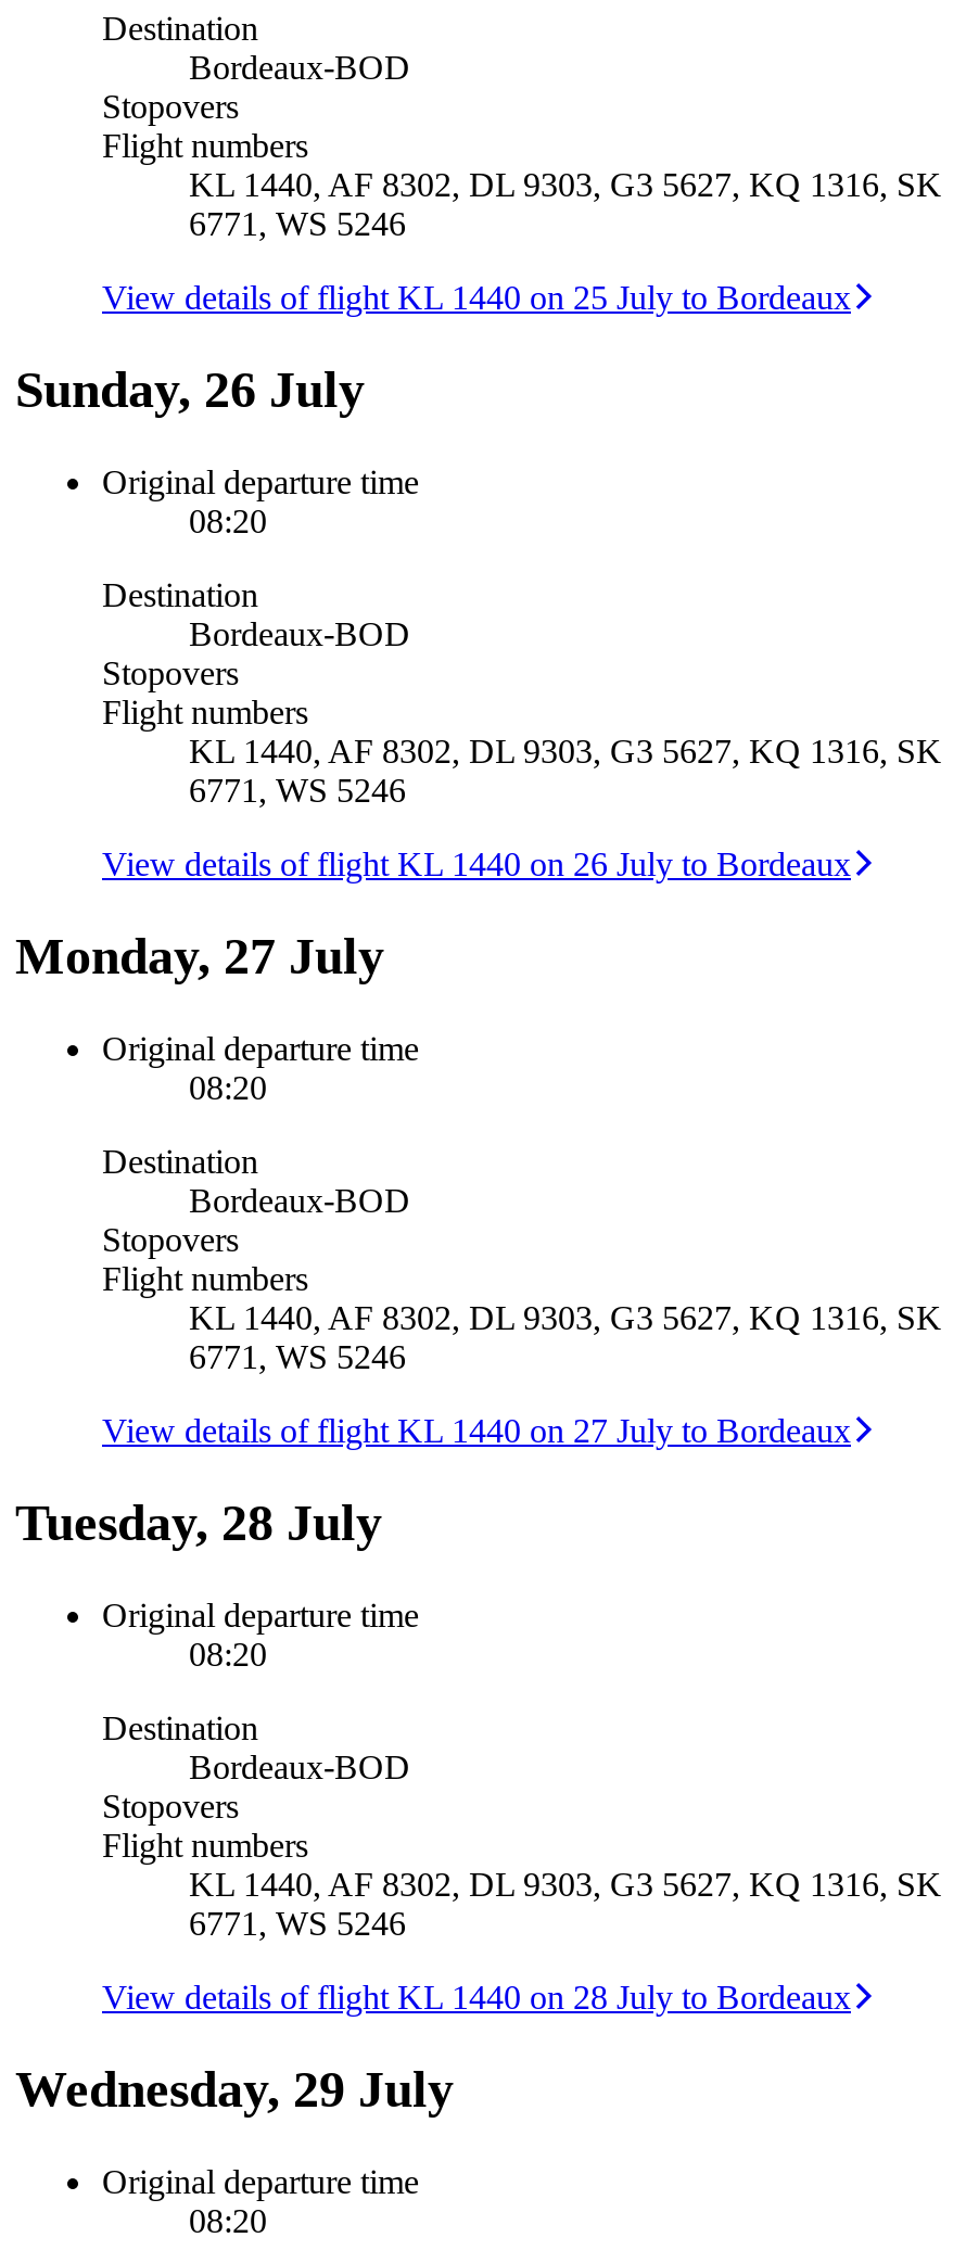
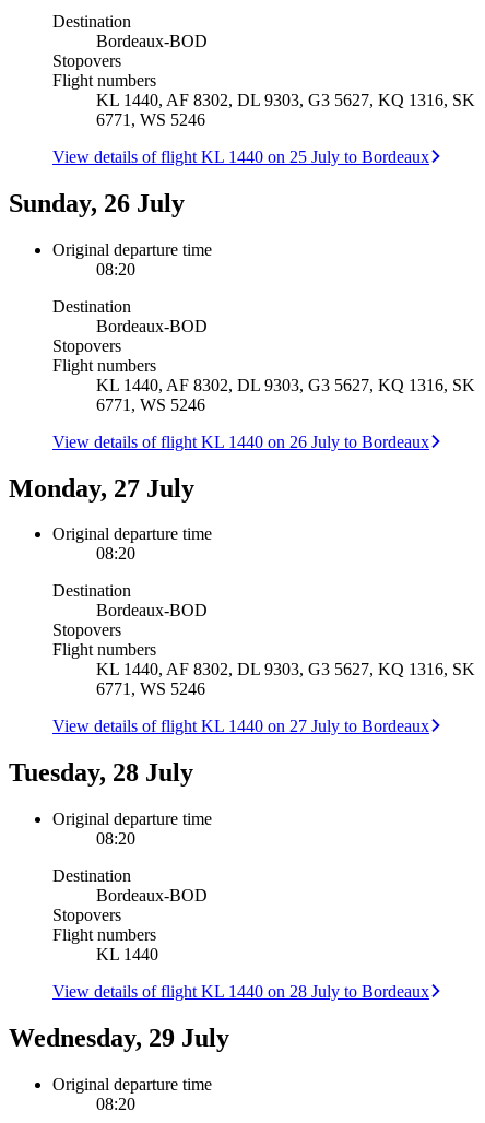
- KL 1440, AF 8302, DL 9303, G3 5627, KQ 1316, SK
- 6771, WS 5246
+ KL 1440
